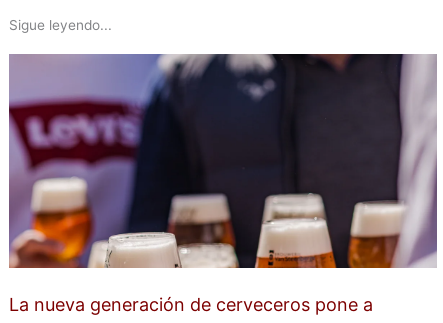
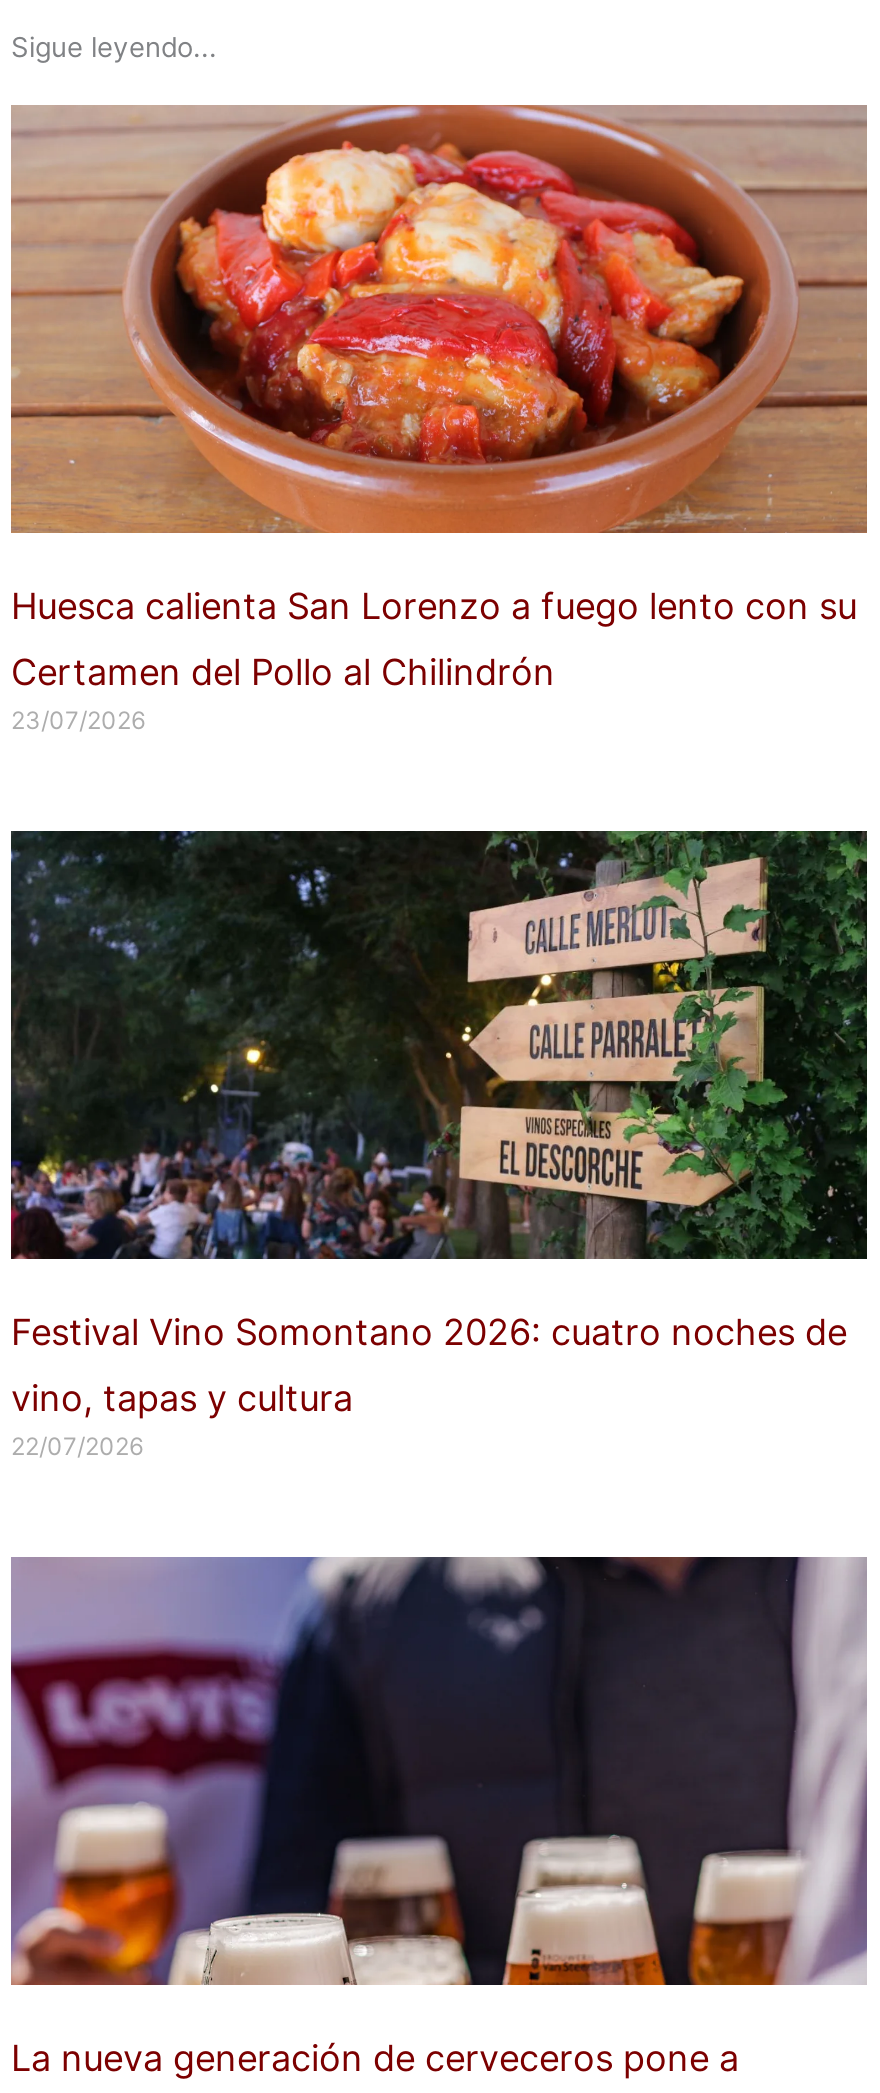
+ [image]
+ Festival Vino Somontano 2026: cuatro noches de
+ vino, tapas y cultura
+ 22/07/2026

+ [image]
+ Huesca calienta San Lorenzo a fuego lento con su
+ Certamen del Pollo al Chilindrón
+ 23/07/2026
